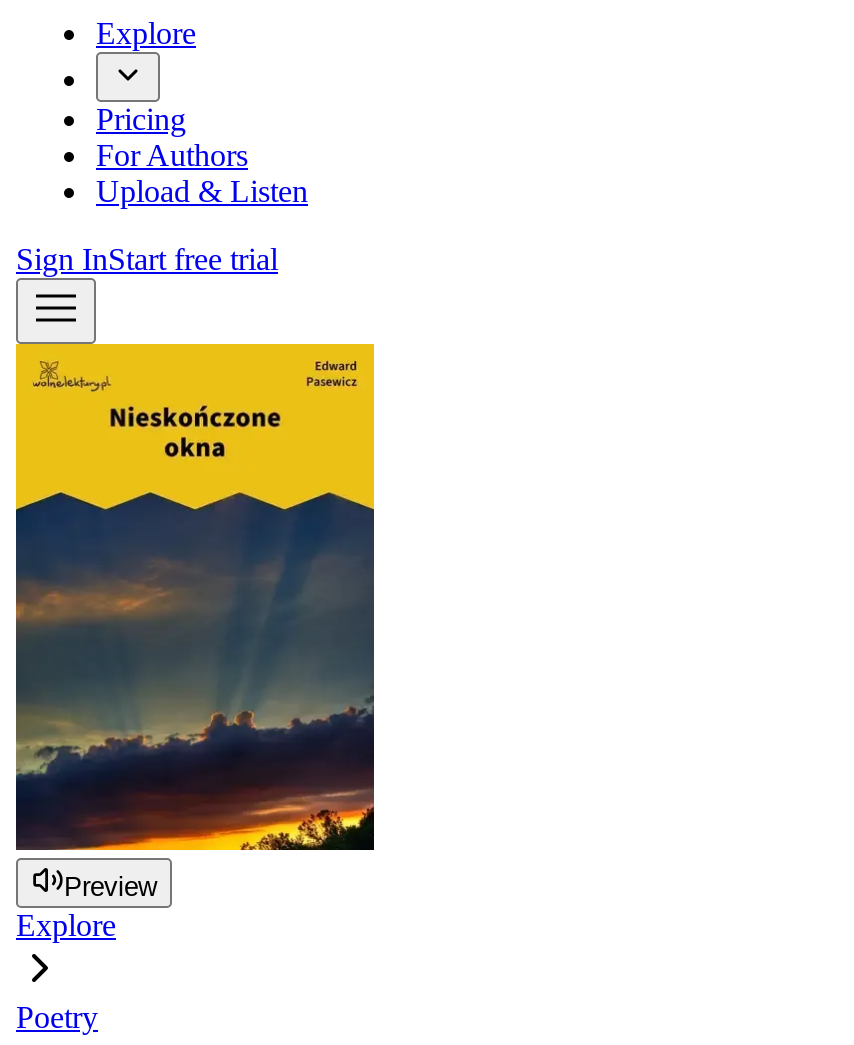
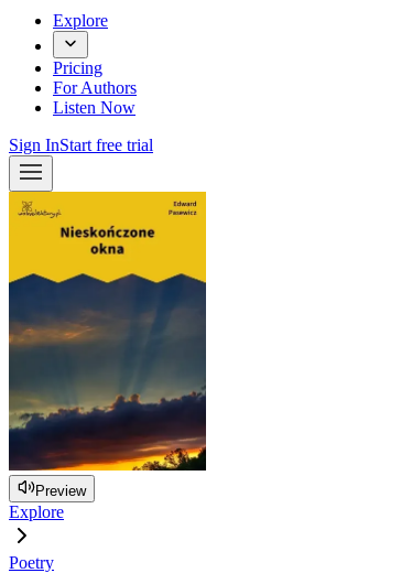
- Upload & Listen
+ Listen Now
